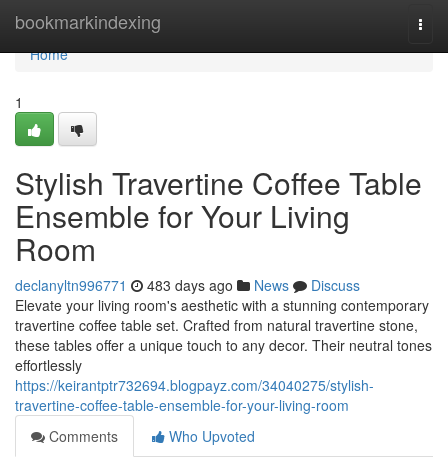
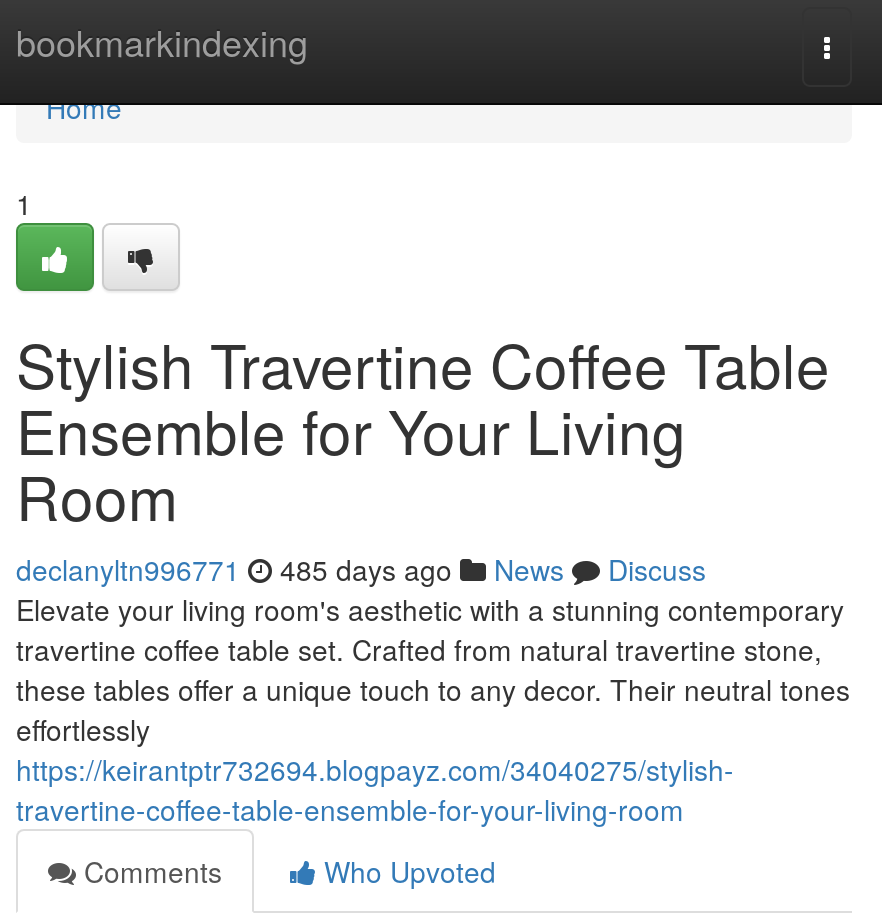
- declanyltn996771 483 days ago News Discuss
+ declanyltn996771 485 days ago News Discuss
